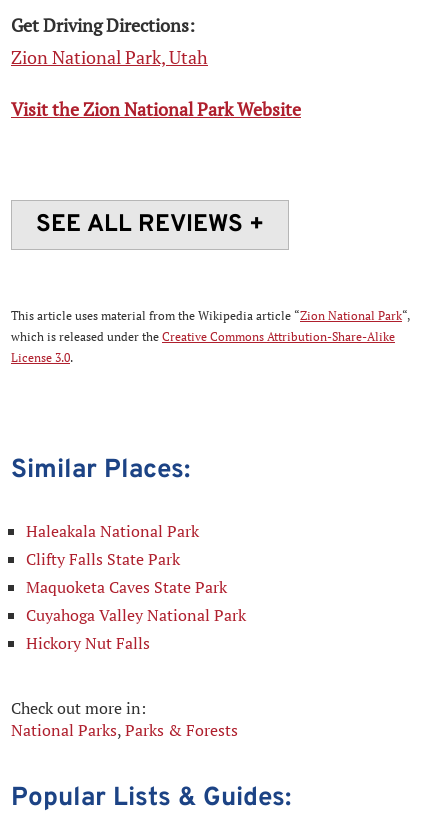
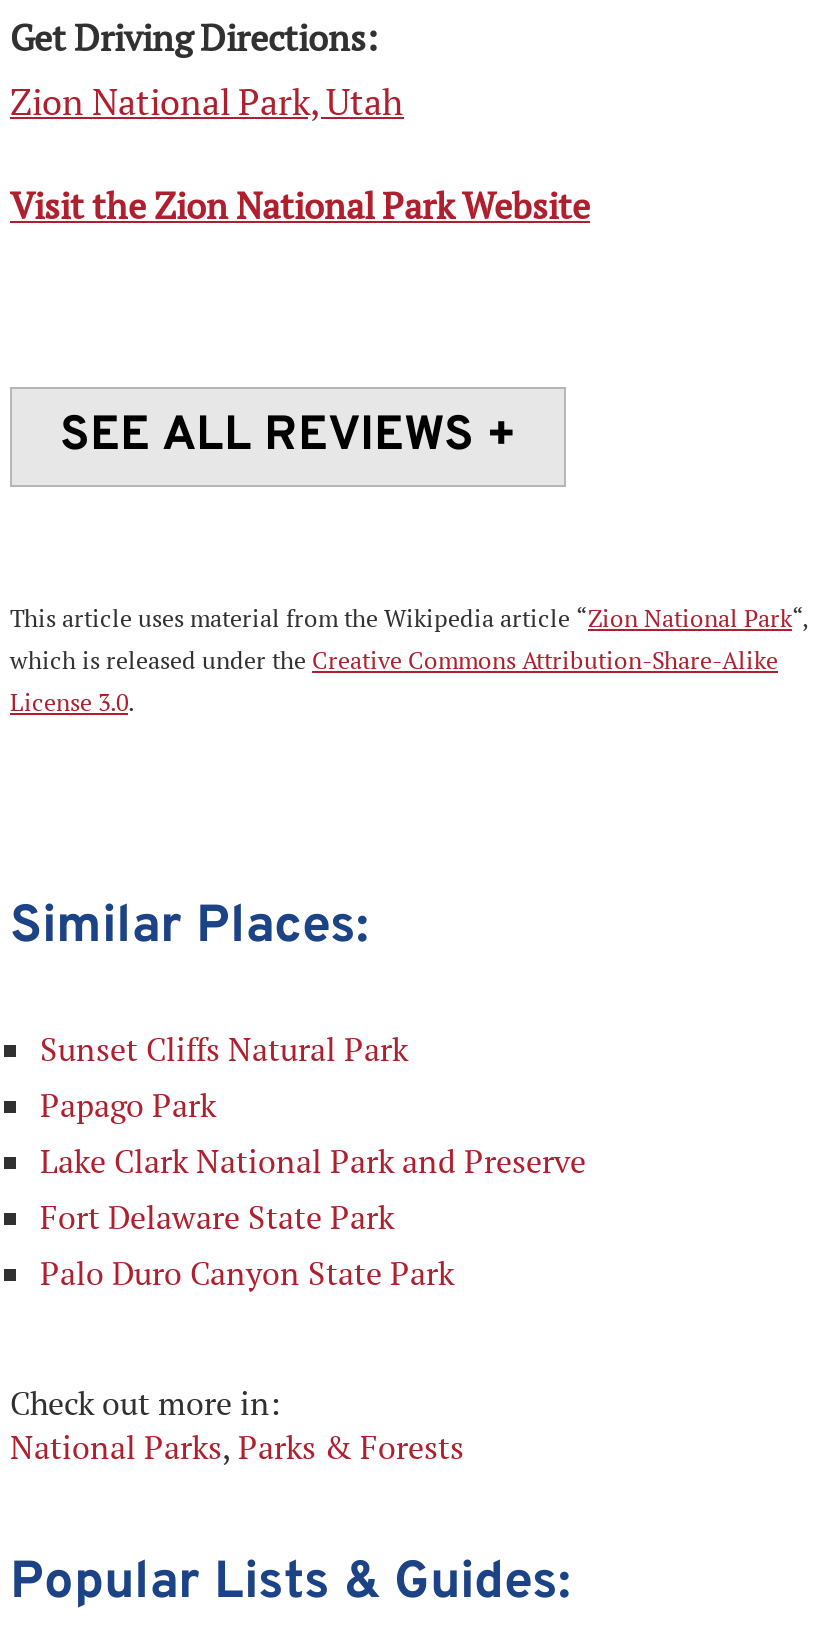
- Haleakala National Park
- Clifty Falls State Park
- Maquoketa Caves State Park
- Cuyahoga Valley National Park
- Hickory Nut Falls
+ Sunset Cliffs Natural Park
+ Papago Park
+ Lake Clark National Park and Preserve
+ Fort Delaware State Park
+ Palo Duro Canyon State Park
